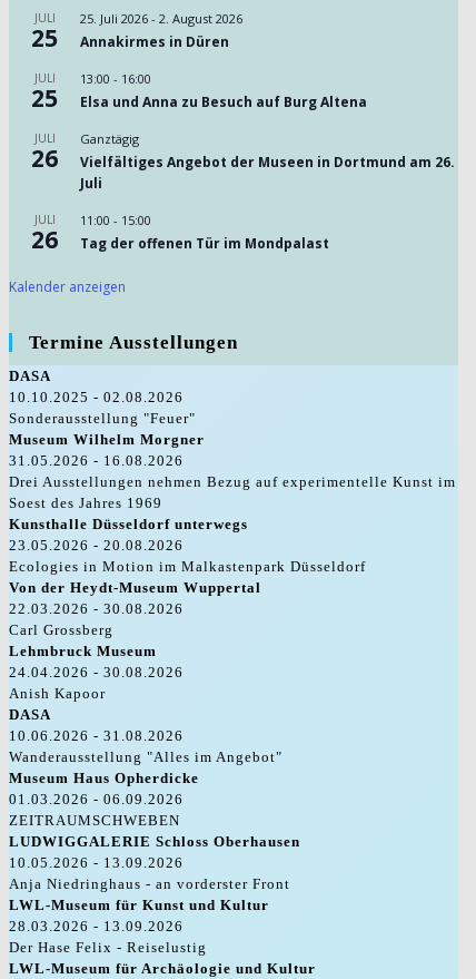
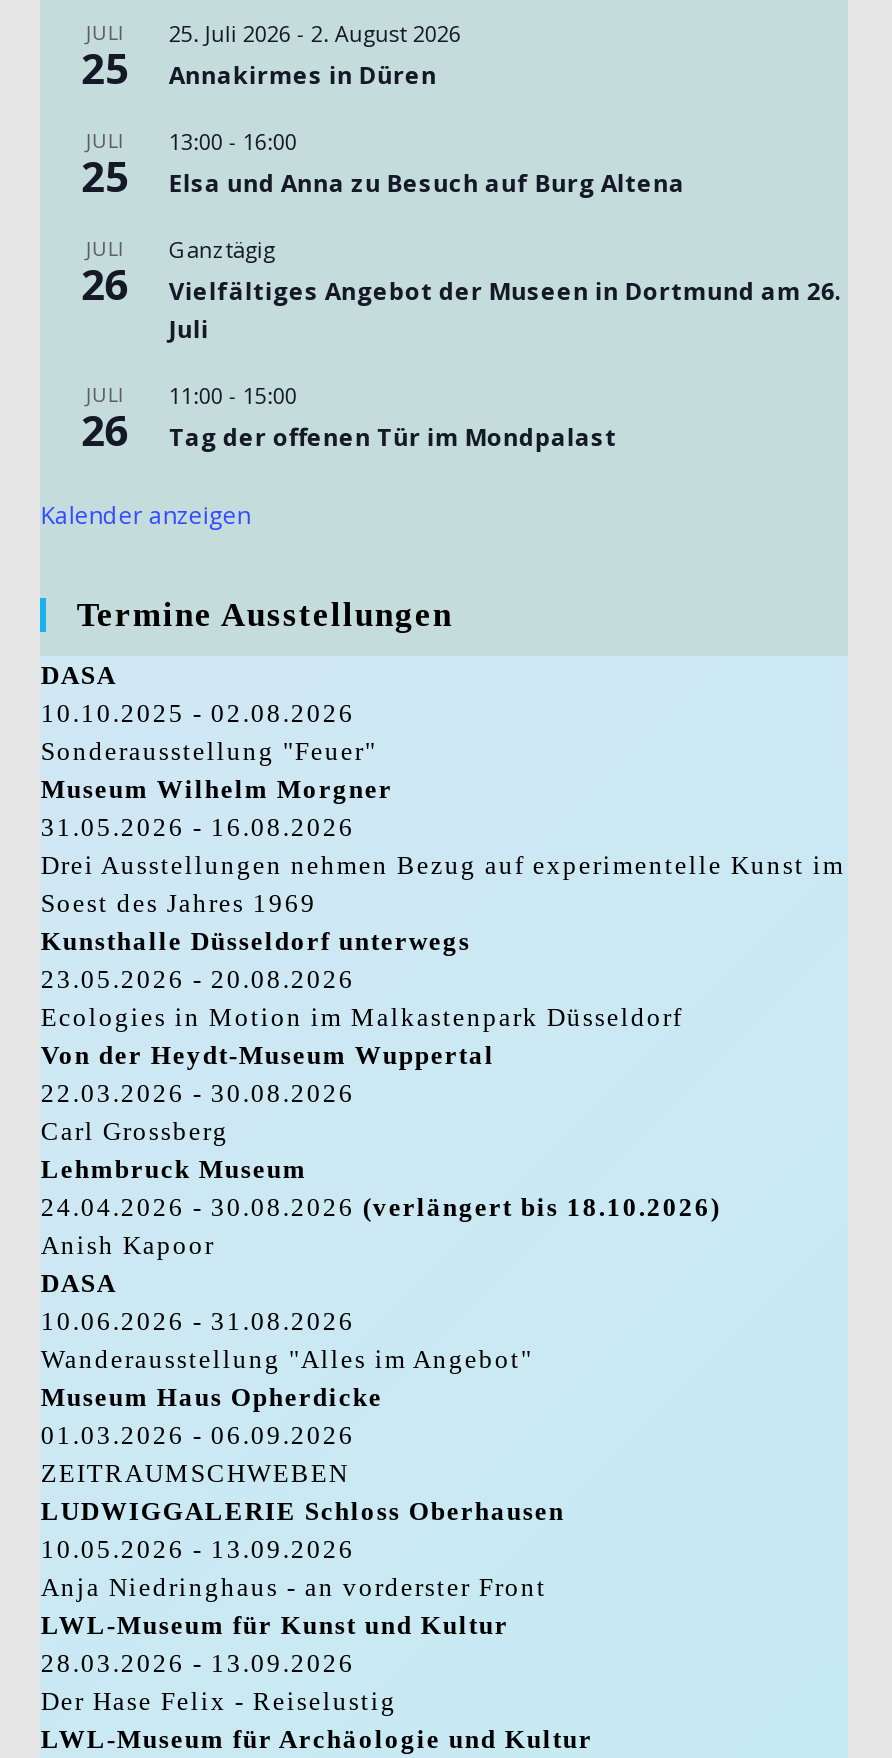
- 24.04.2026 - 30.08.2026
+ 24.04.2026 - 30.08.2026 (verlängert bis 18.10.2026)
